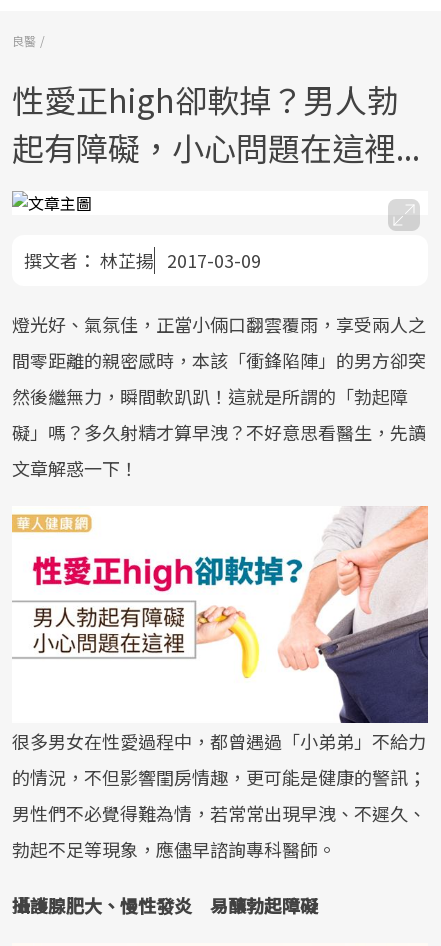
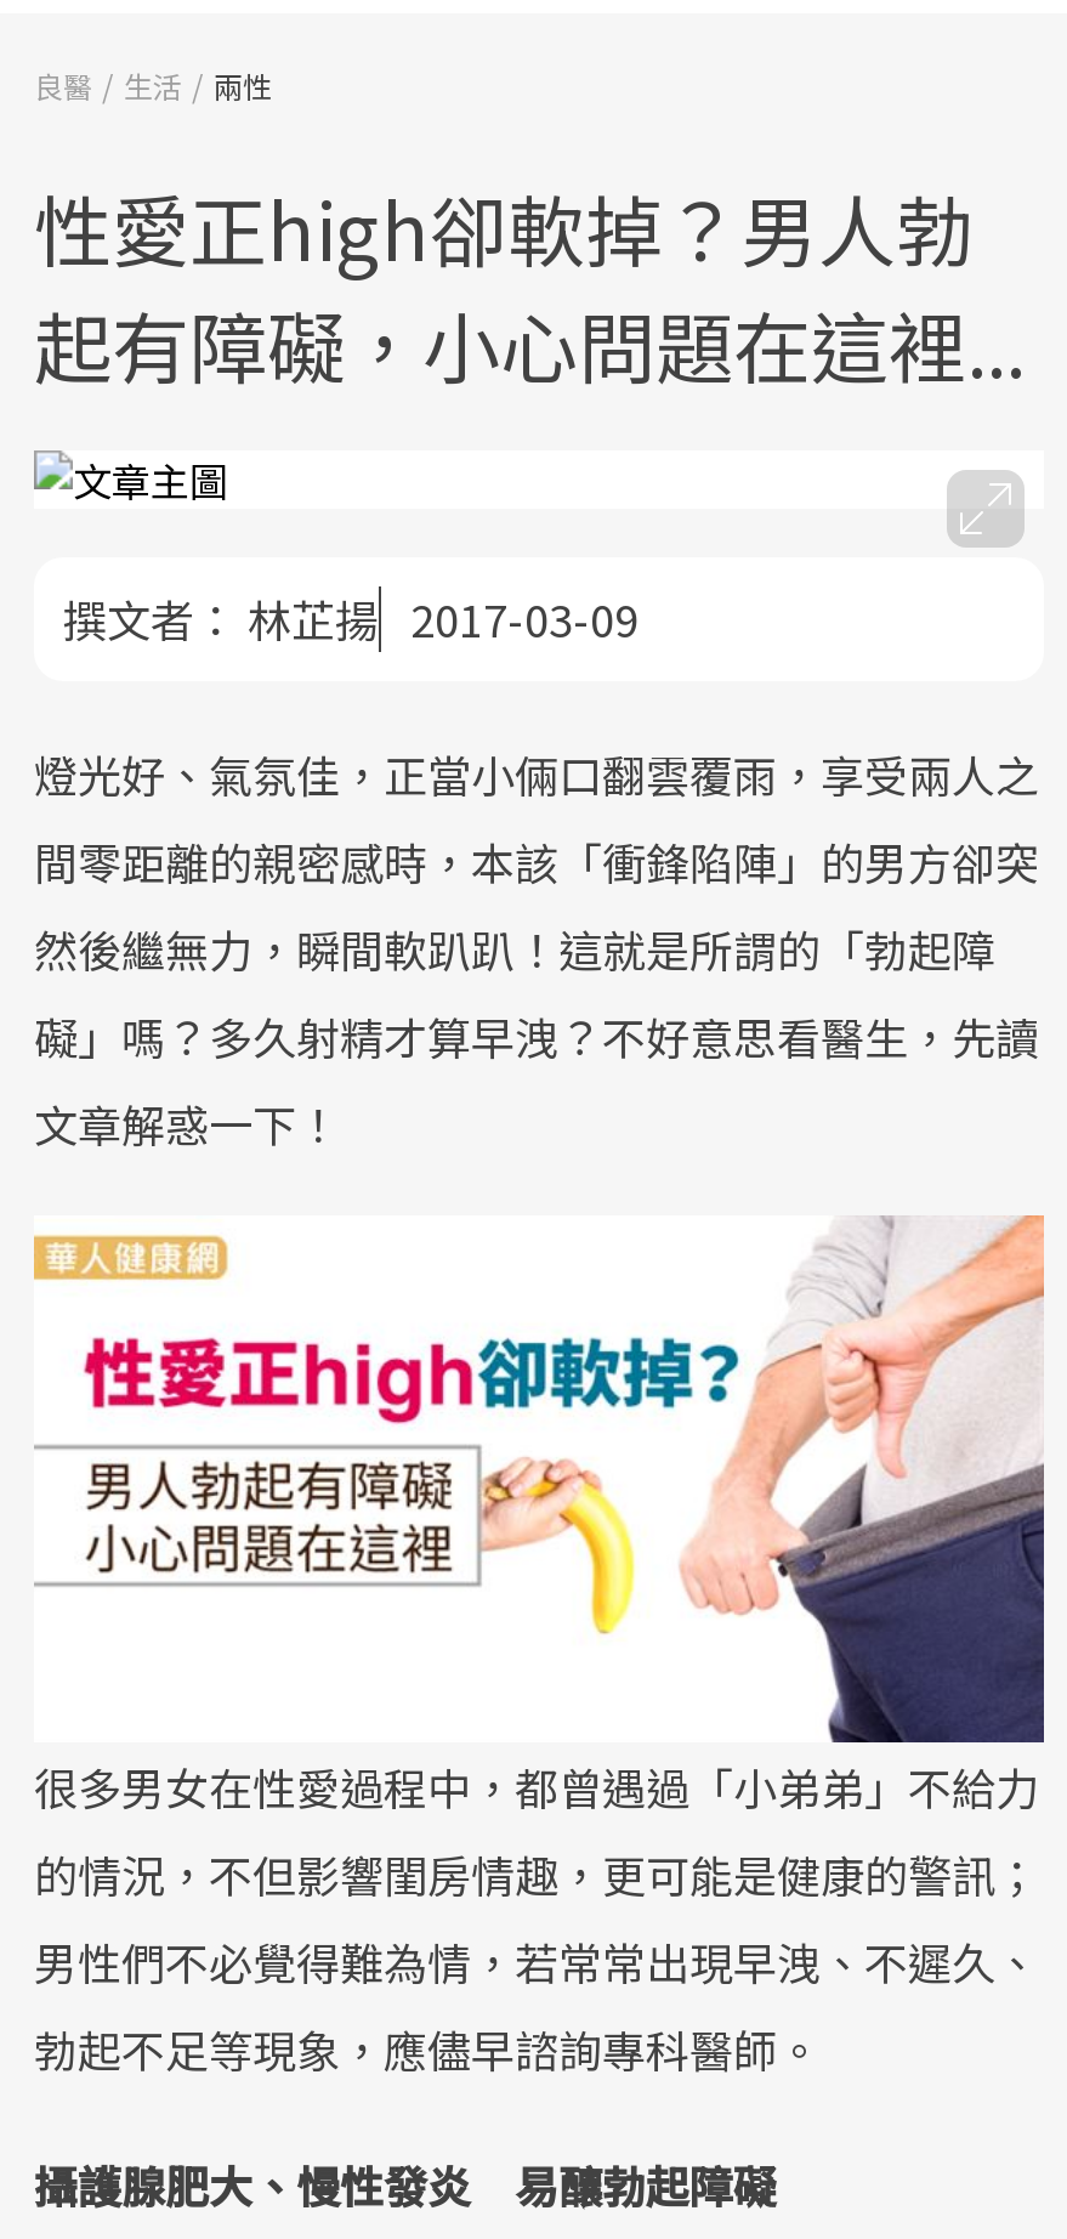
+ 生活
+ 兩性
